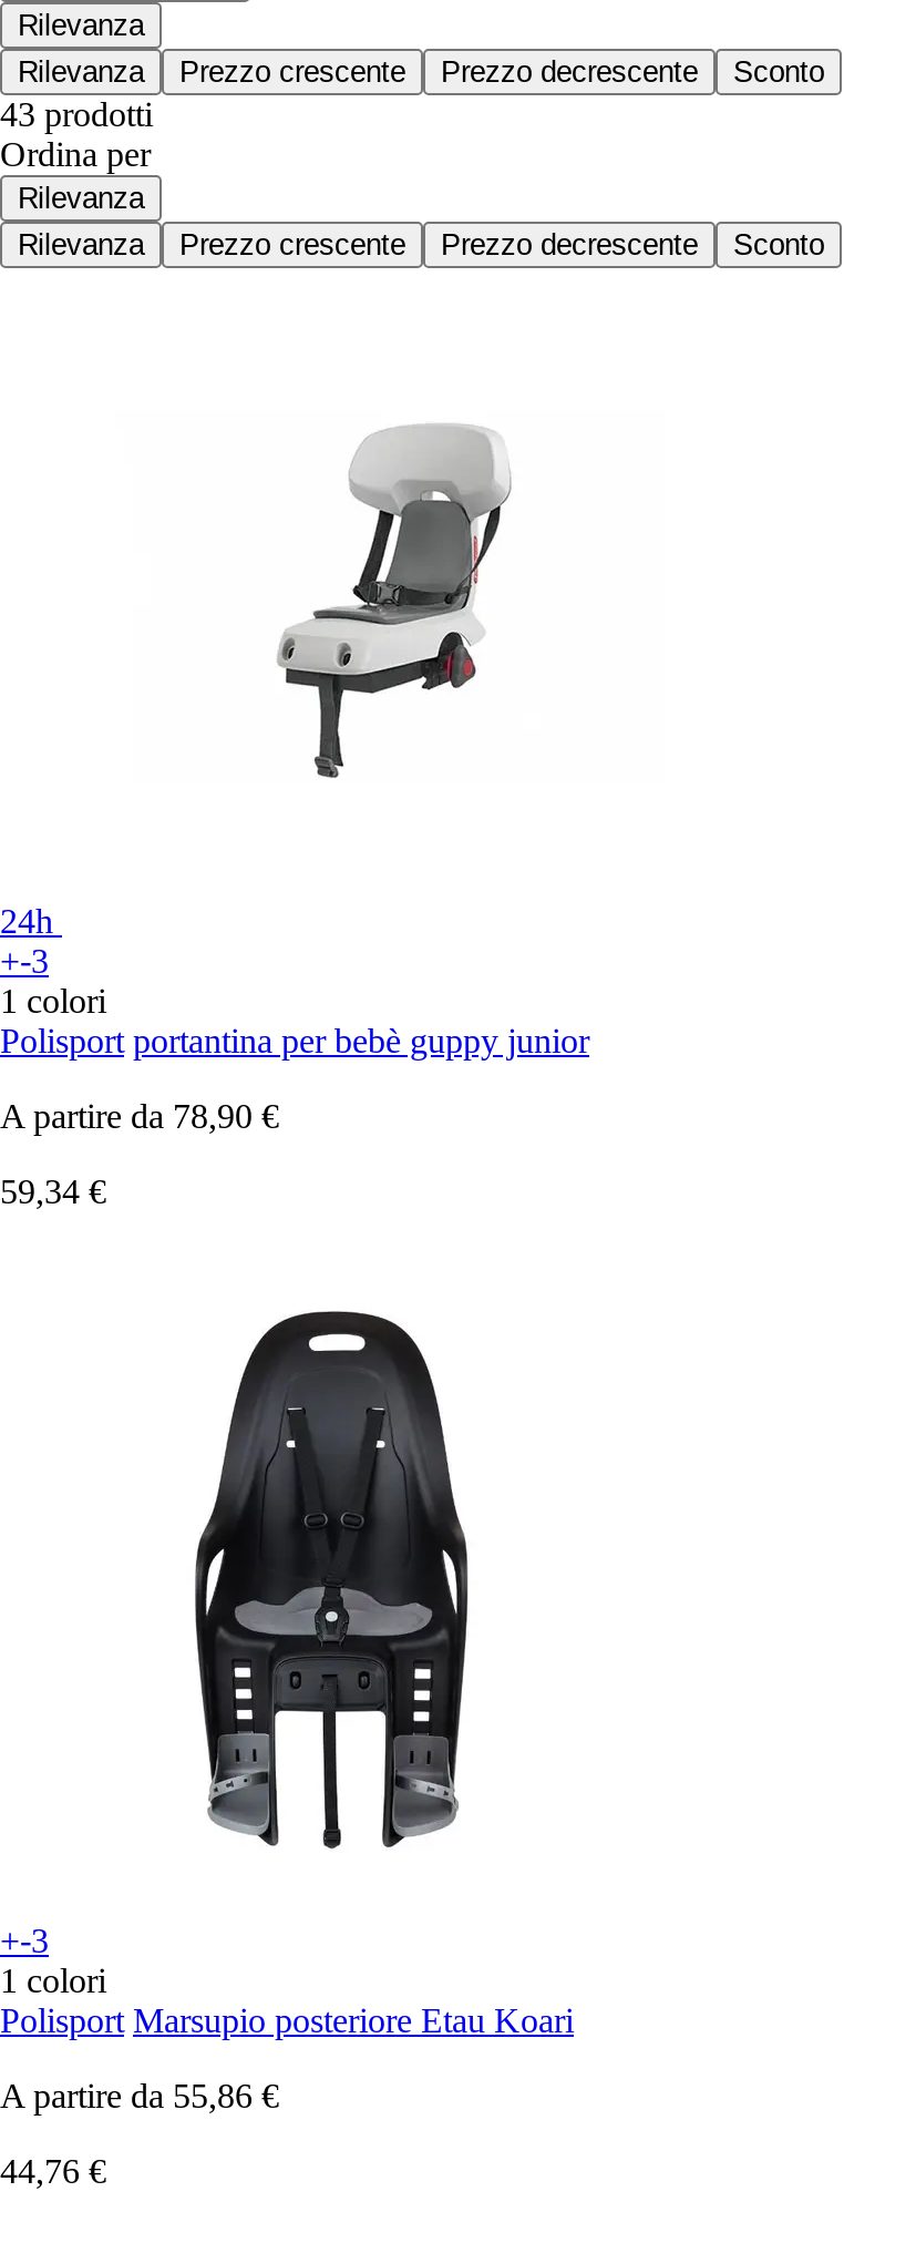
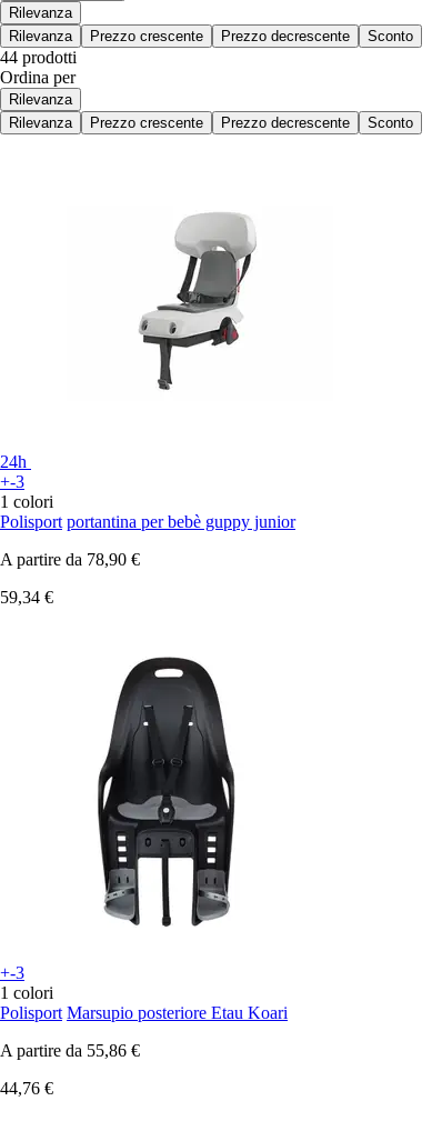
- 43 prodotti
+ 44 prodotti
